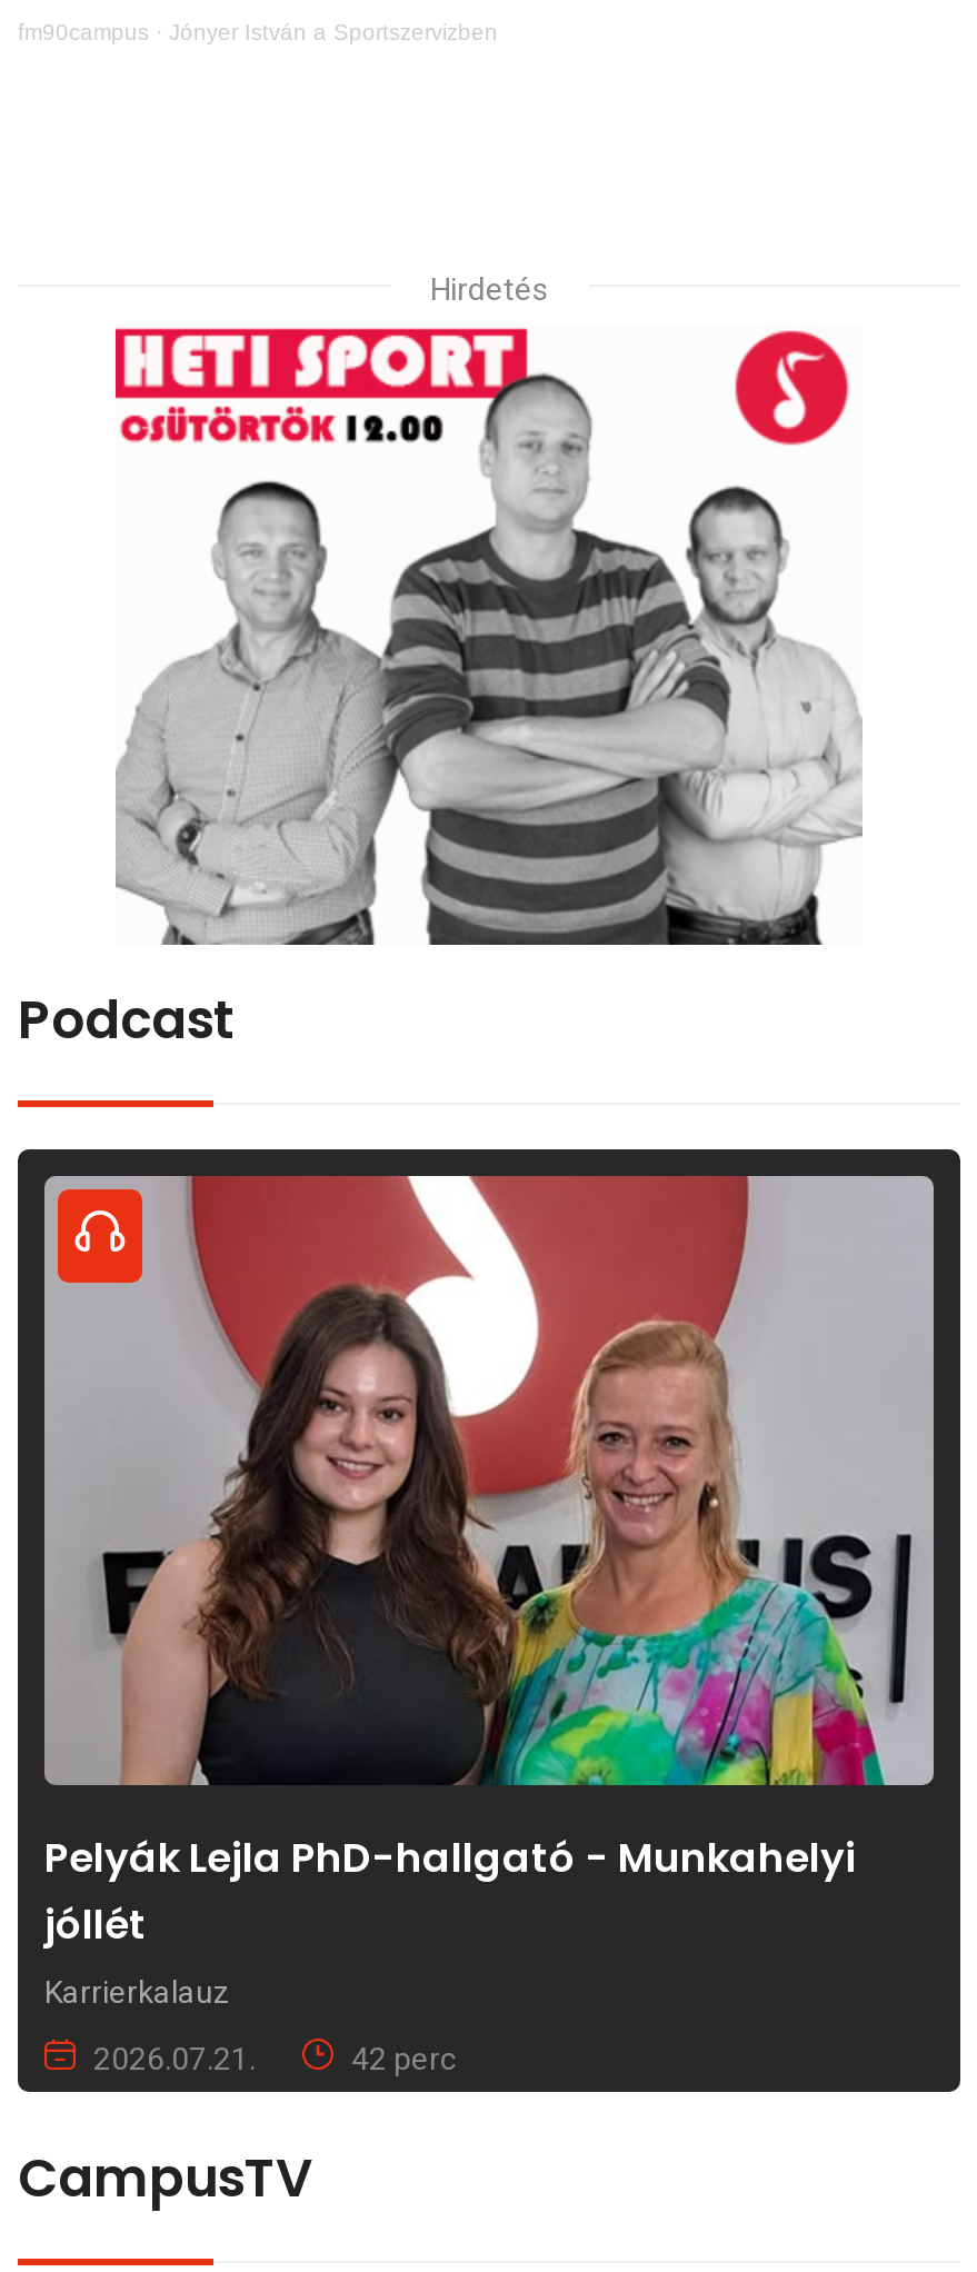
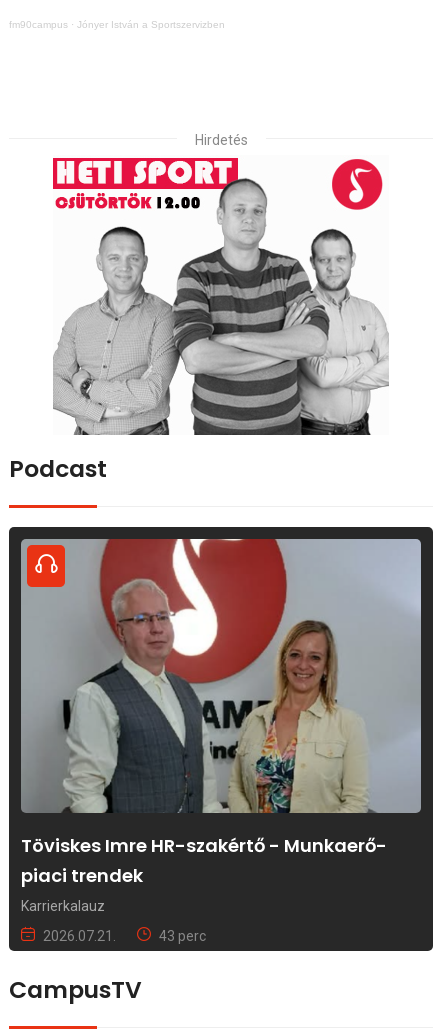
- [image]
- Pelyák Lejla PhD-hallgató - Munkahelyi
- jóllét
+ [image]
+ Töviskes Imre HR-szakértő - Munkaerő-
+ piaci trendek

- 42 perc
+ 43 perc
